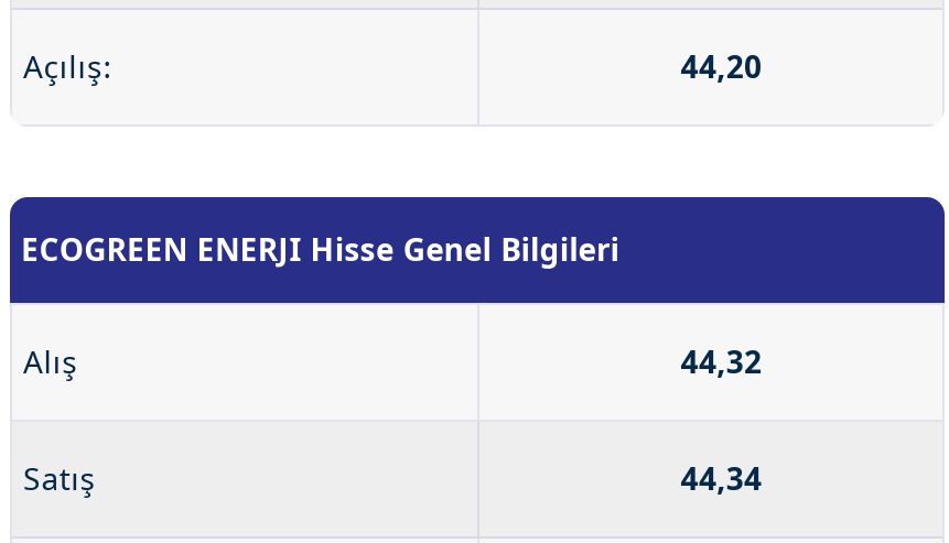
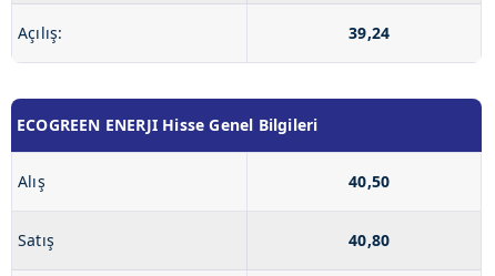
- 44,20
+ 39,24

- 44,32
+ 40,50

- 44,34
+ 40,80
